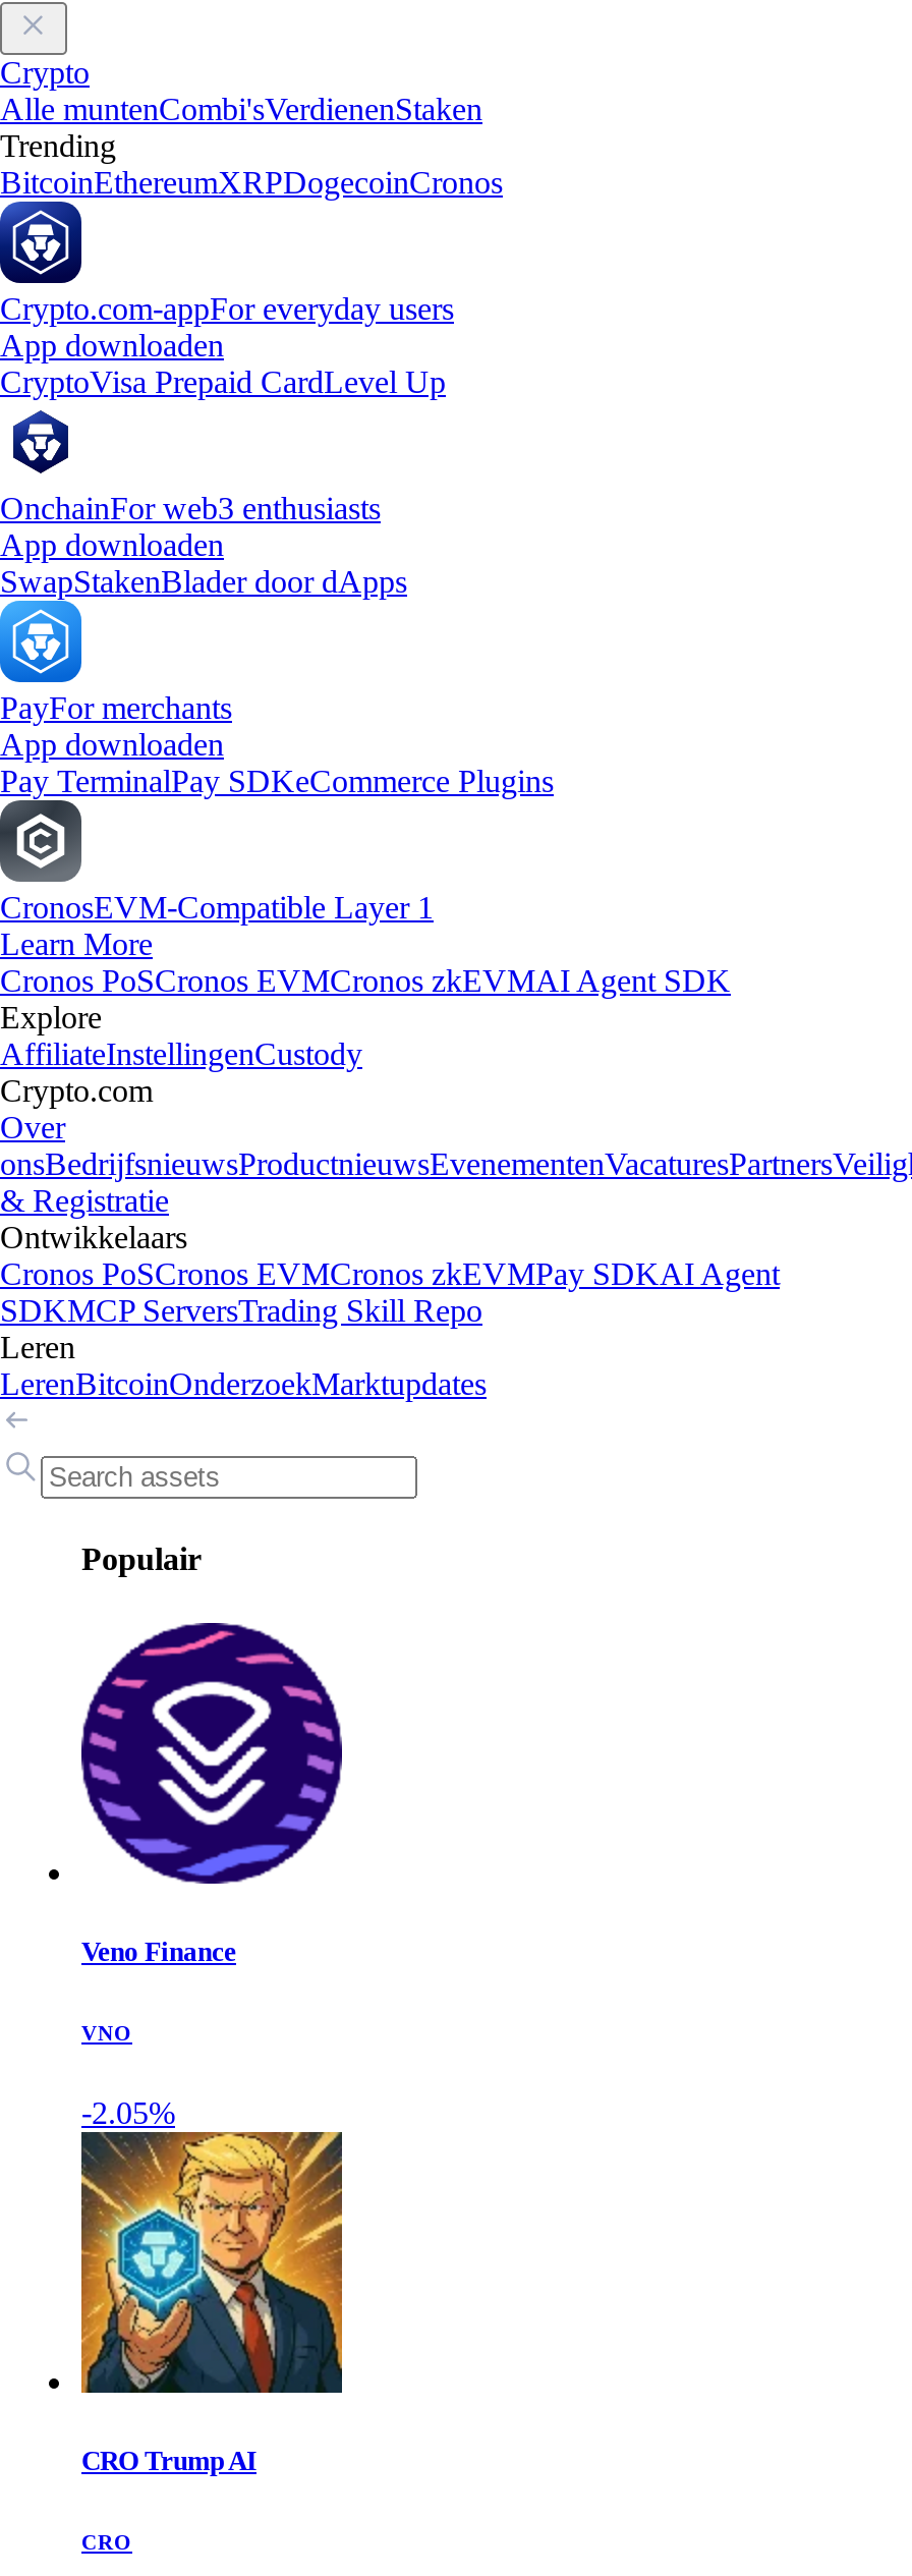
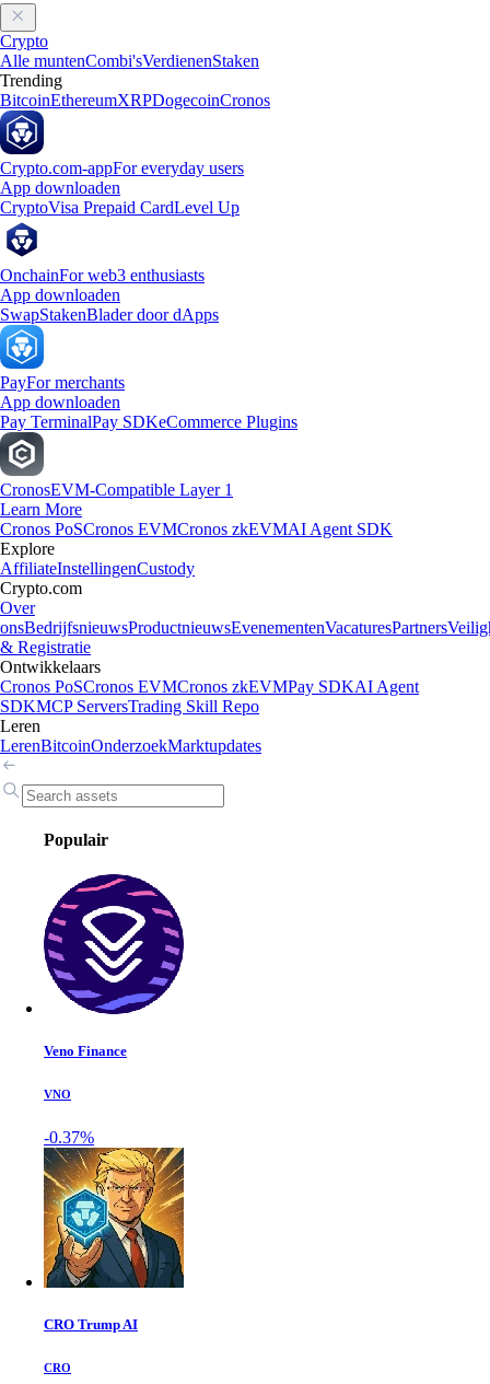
- -2.05%
+ -0.37%
